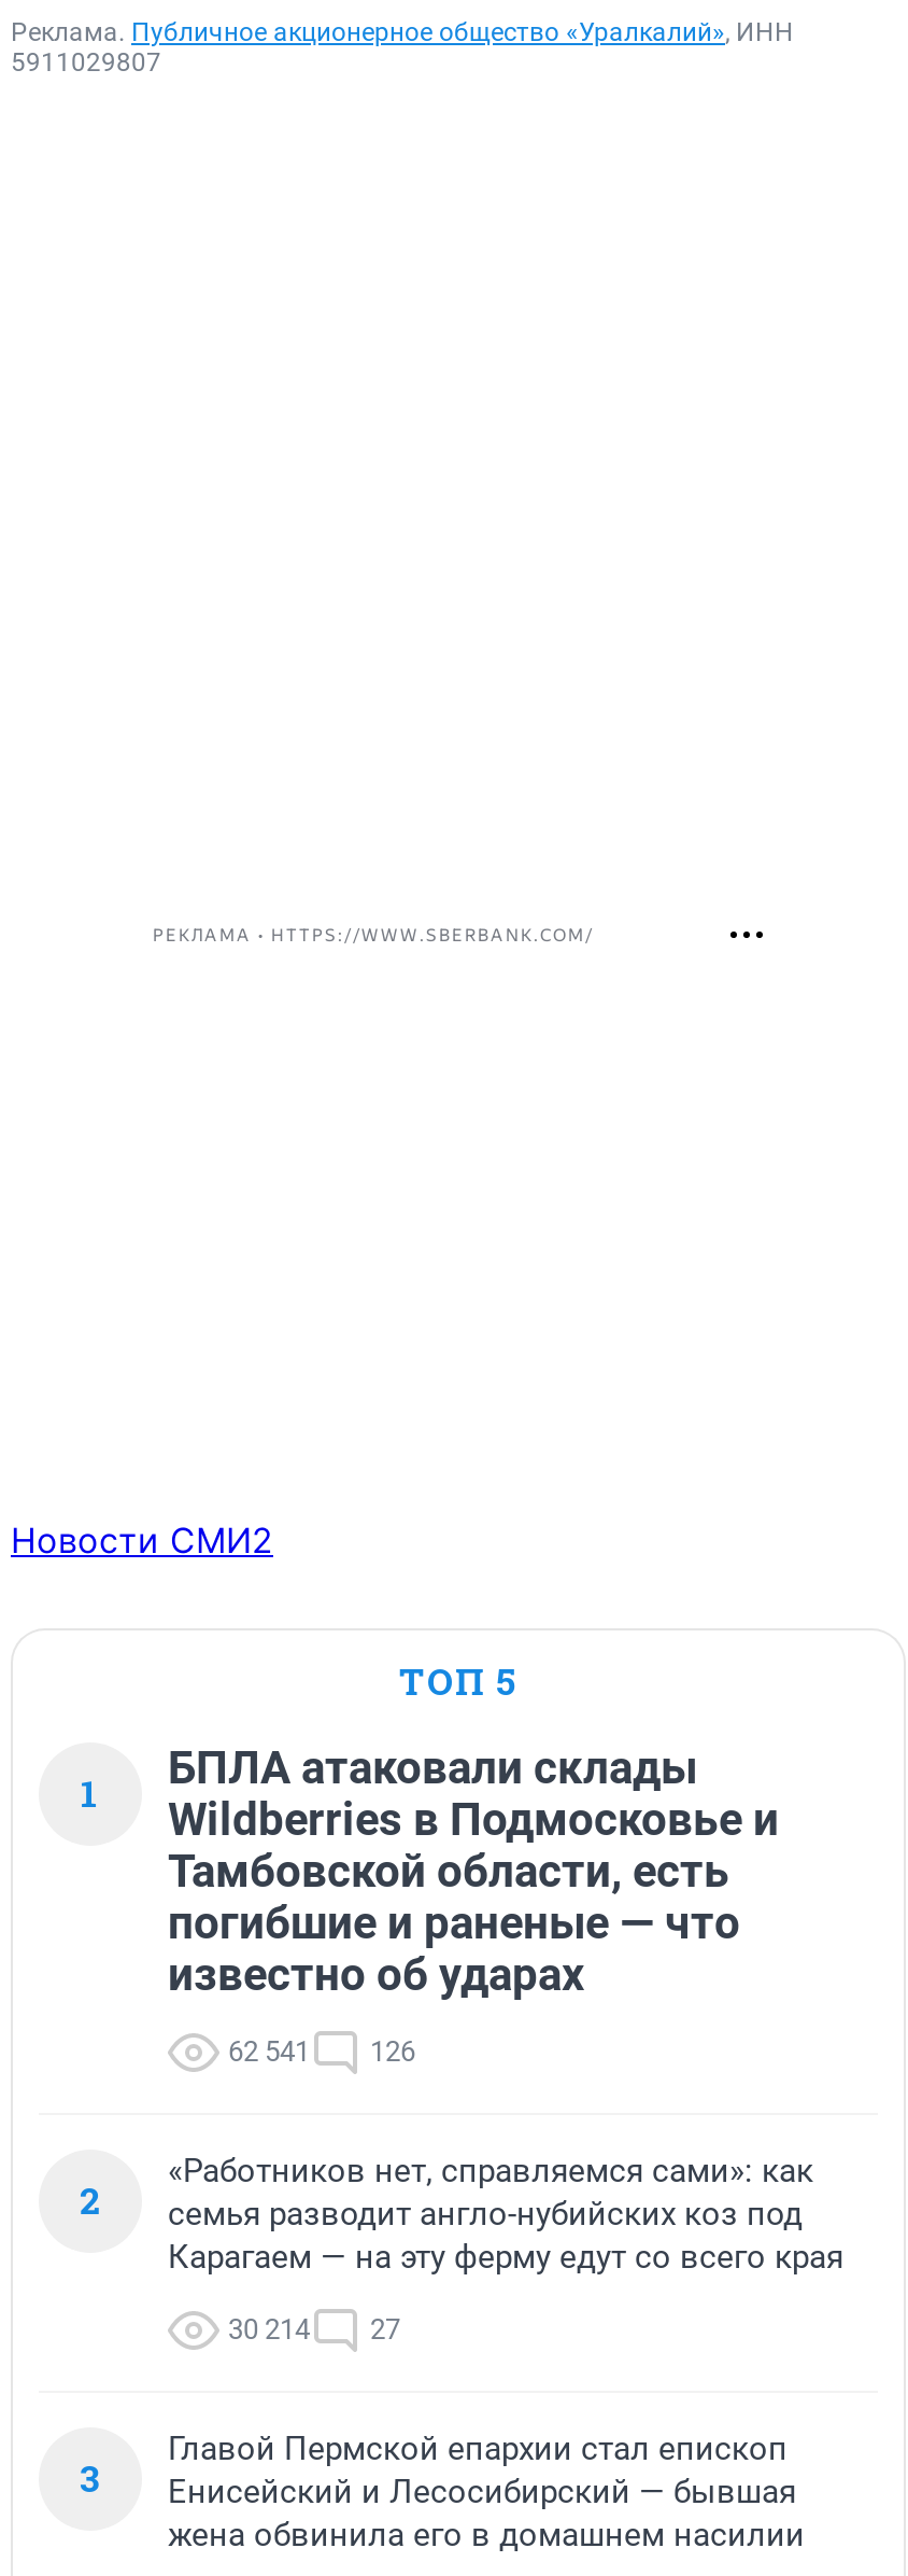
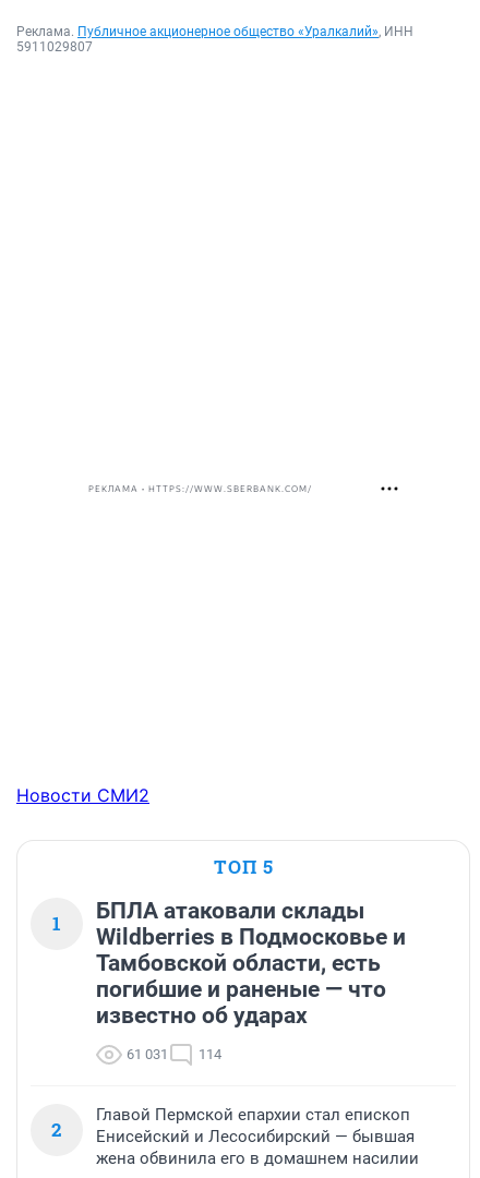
- 62 541
+ 61 031

- 126
+ 114

- «Работников нет, справляемся сами»: как
- семья разводит англо-нубийских коз под
- Карагаем — на эту ферму едут со всего края
- 30 214
- 27
- 3
